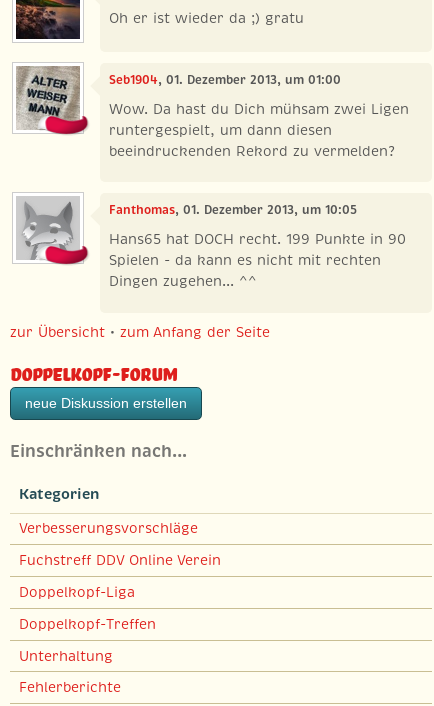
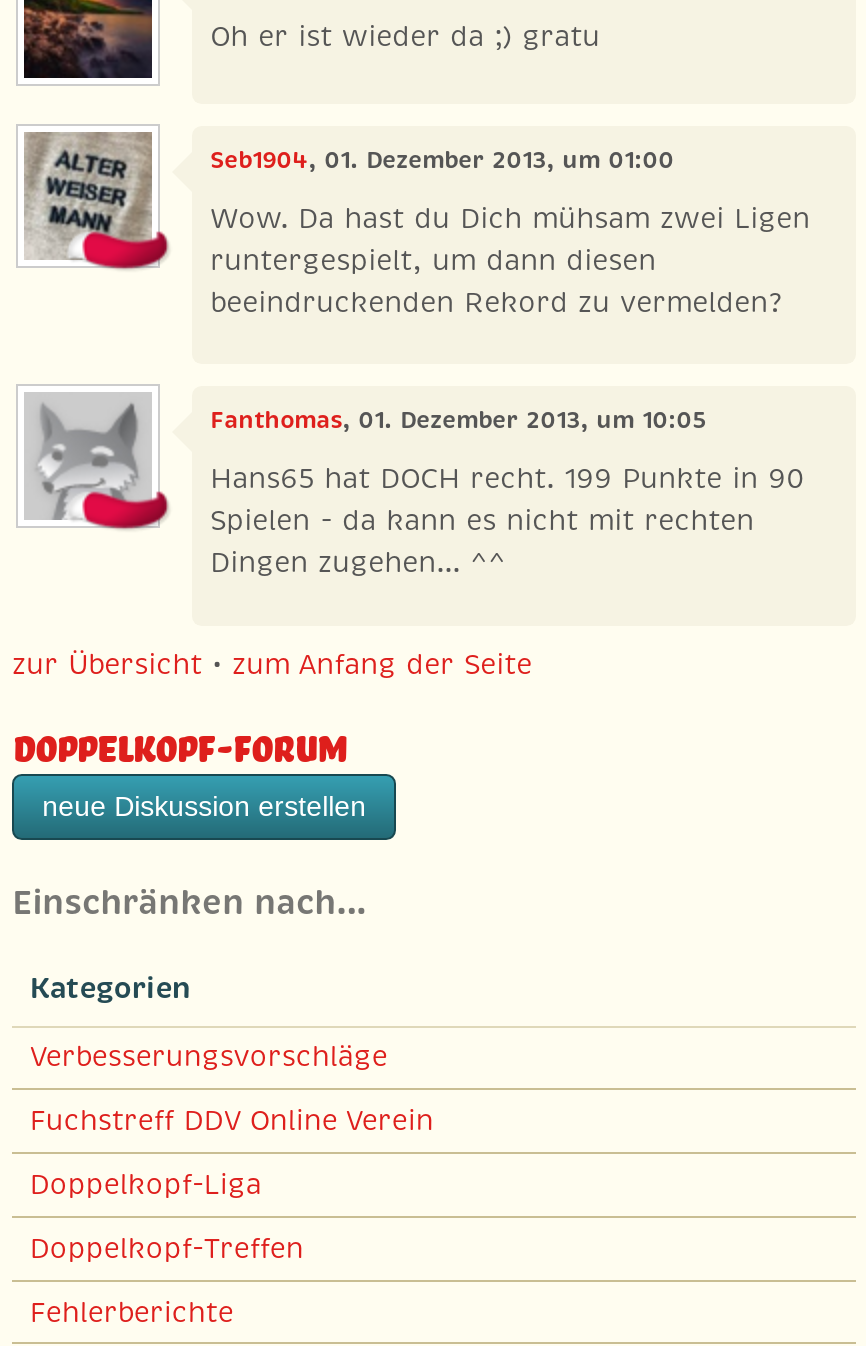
- Unterhaltung
